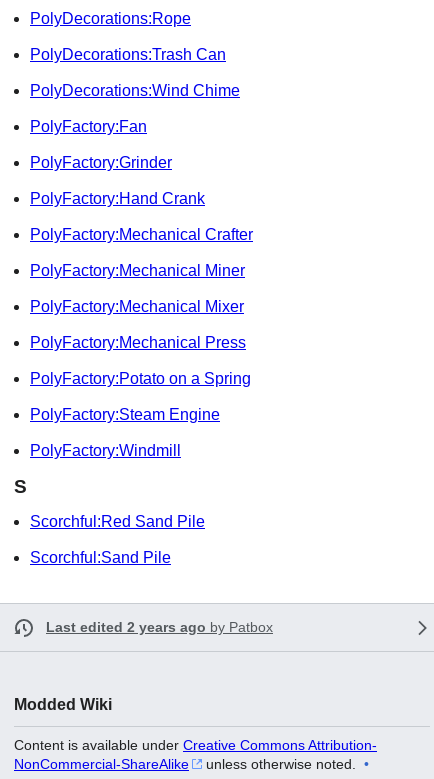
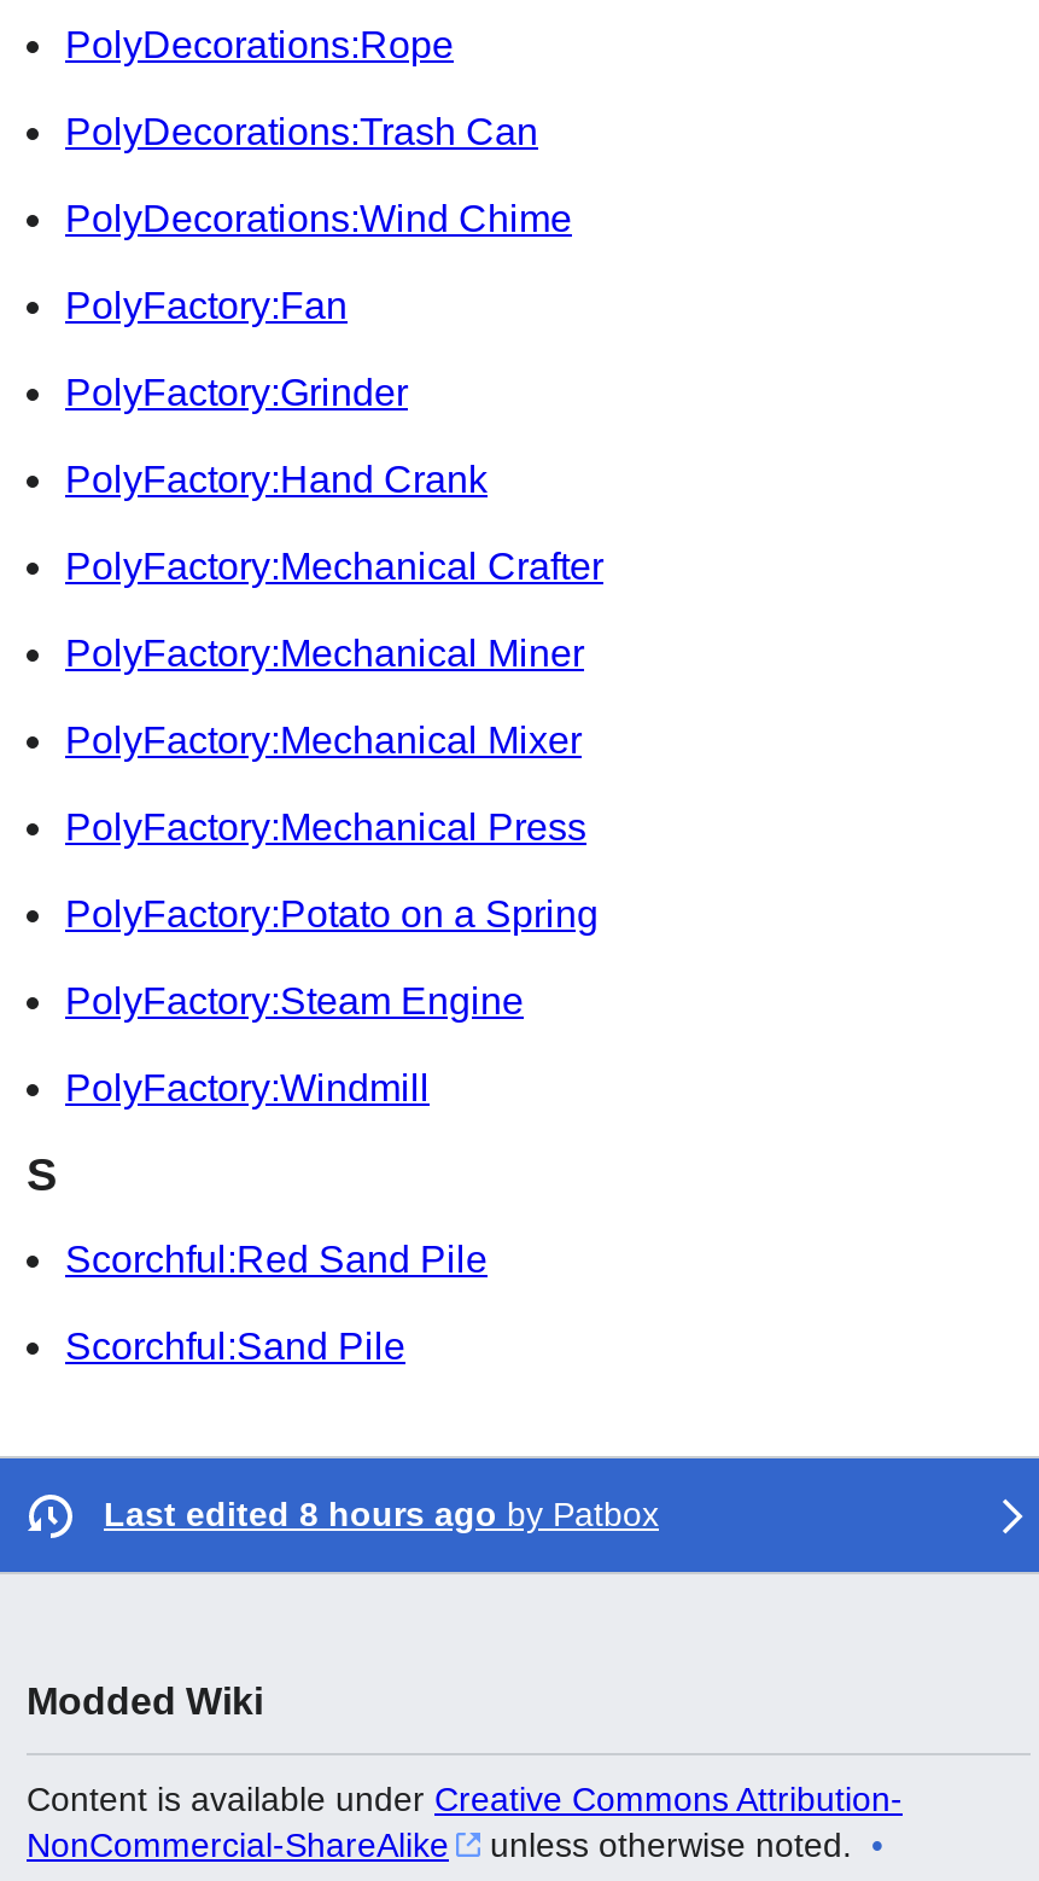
- Last edited 2 years ago by Patbox
+ Last edited 8 hours ago by Patbox
